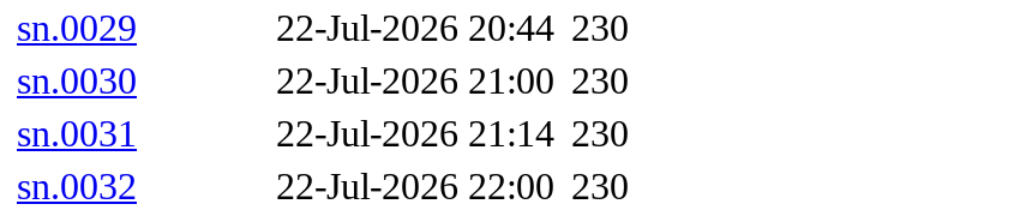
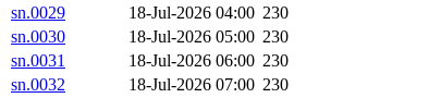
- 22-Jul-2026 20:44 230
+ 18-Jul-2026 04:00 230

- 22-Jul-2026 21:00 230
+ 18-Jul-2026 05:00 230

- 22-Jul-2026 21:14 230
+ 18-Jul-2026 06:00 230

- 22-Jul-2026 22:00 230
+ 18-Jul-2026 07:00 230
